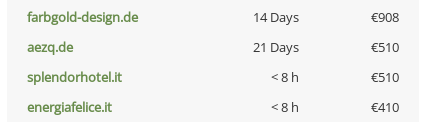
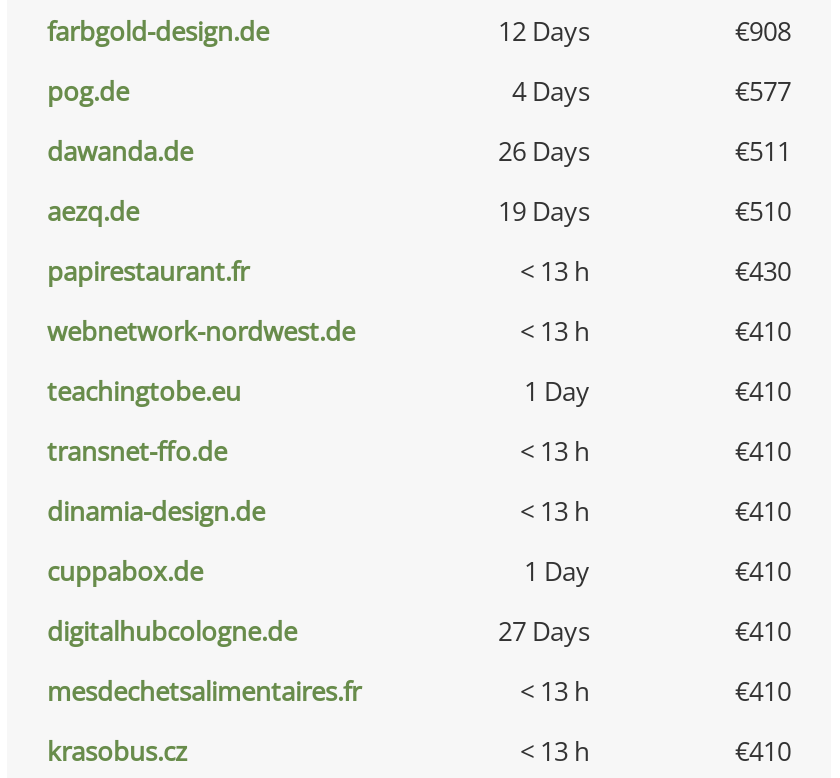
- 14 Days
+ 12 Days

+ pog.de
+ 4 Days
+ €577
+ dawanda.de
+ 26 Days
+ €511

- 21 Days
+ 19 Days

- splendorhotel.it
- < 8 h
- €510
- energiafelice.it
- < 8 h
+ papirestaurant.fr
+ < 13 h
+ €430
+ webnetwork-nordwest.de
+ < 13 h
+ €410
+ teachingtobe.eu
+ 1 Day
+ €410
+ transnet-ffo.de
+ < 13 h
+ €410
+ dinamia-design.de
+ < 13 h
+ €410
+ cuppabox.de
+ 1 Day
+ €410
+ digitalhubcologne.de
+ 27 Days
+ €410
+ mesdechetsalimentaires.fr
+ < 13 h
+ €410
+ krasobus.cz
+ < 13 h
